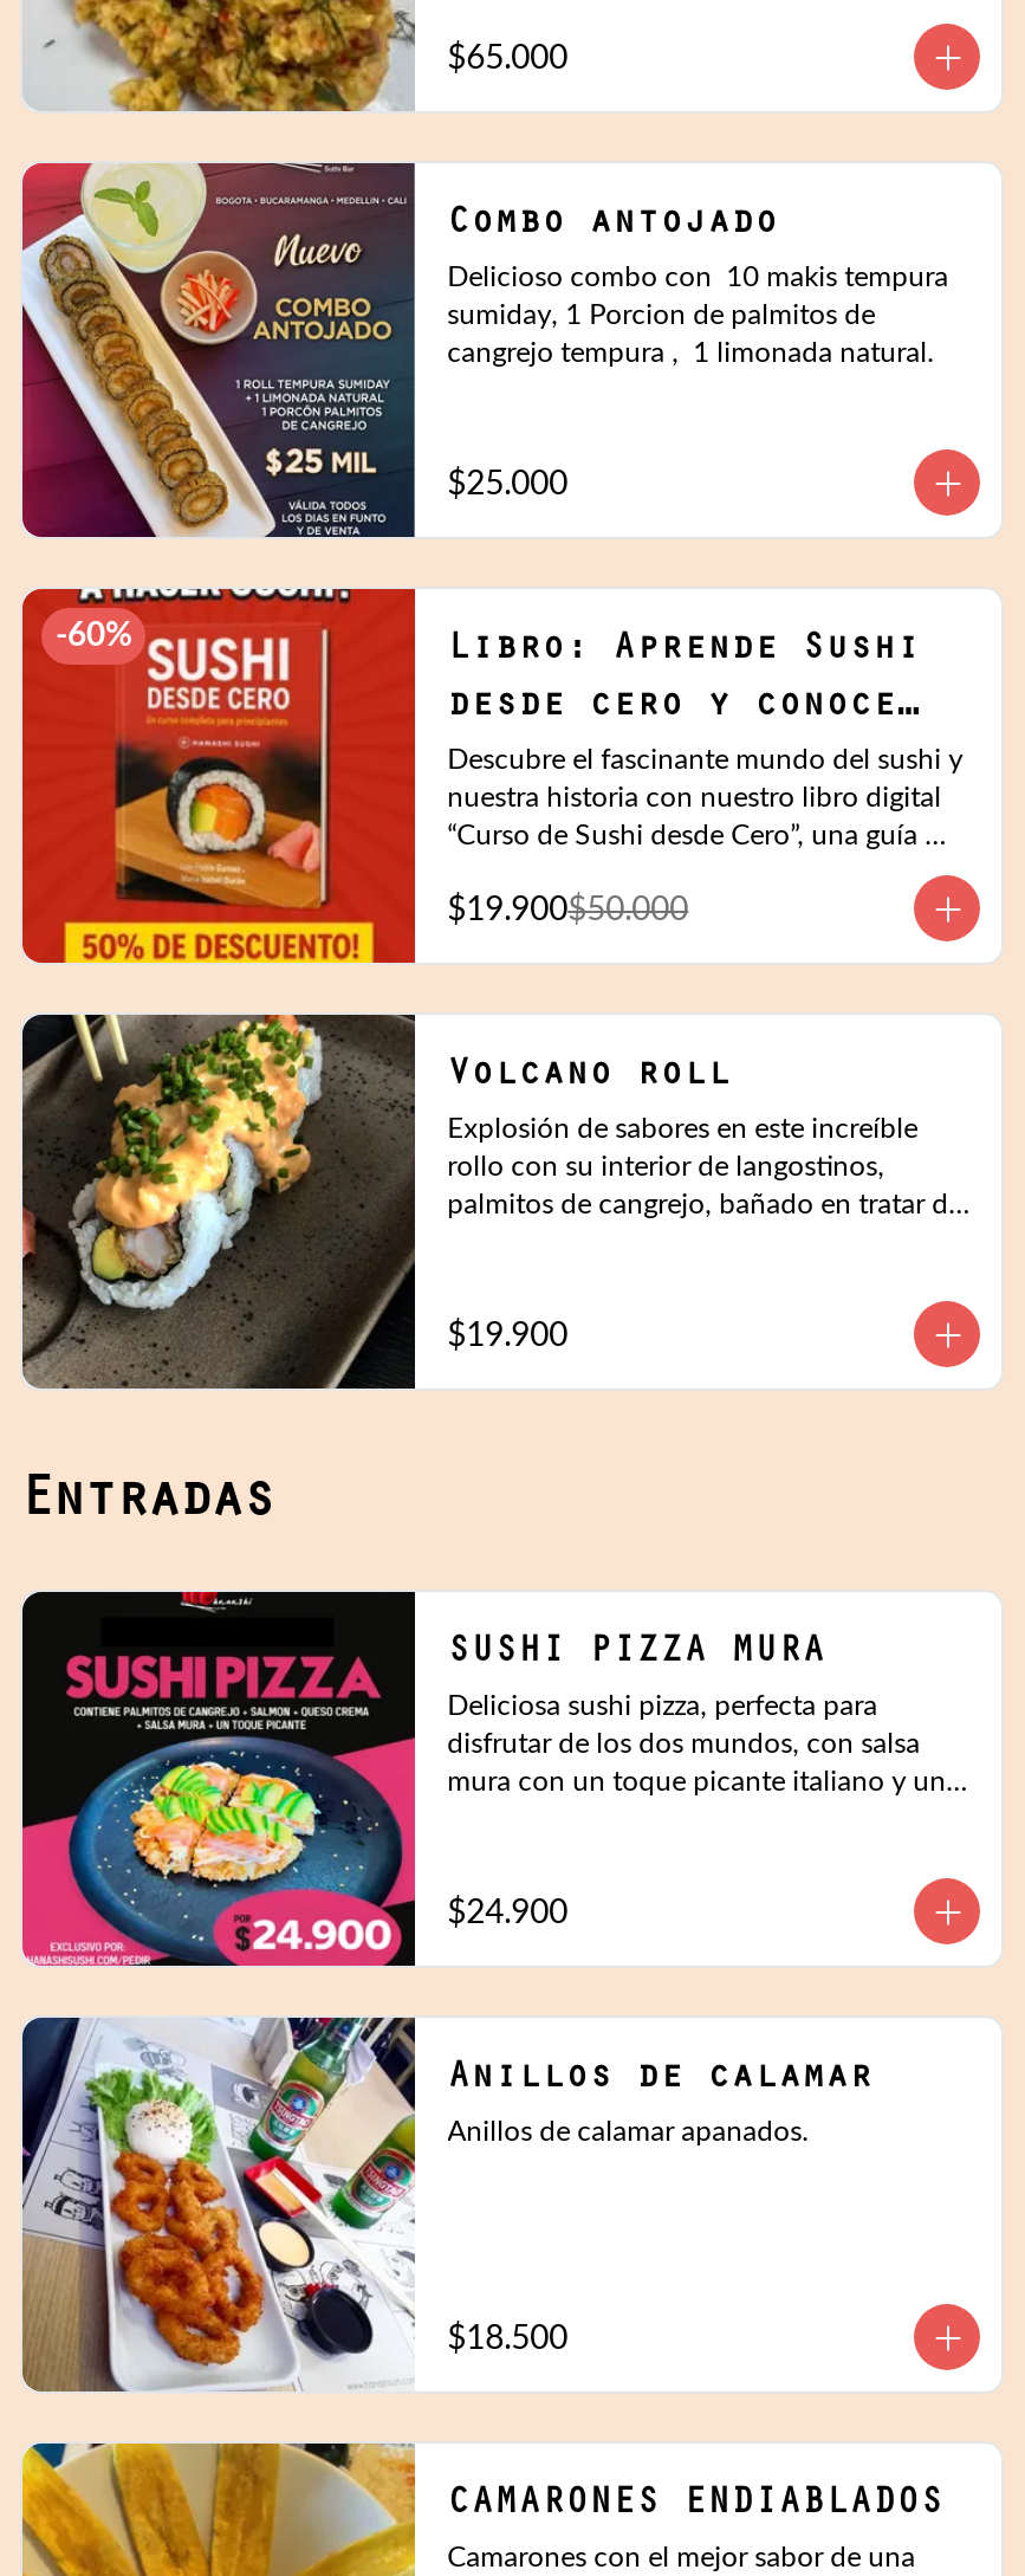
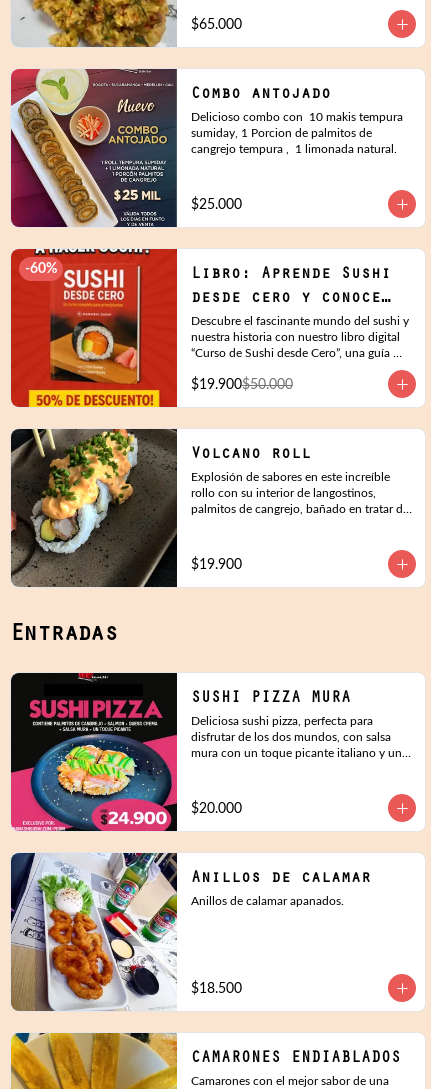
- $24.900
+ $20.000
